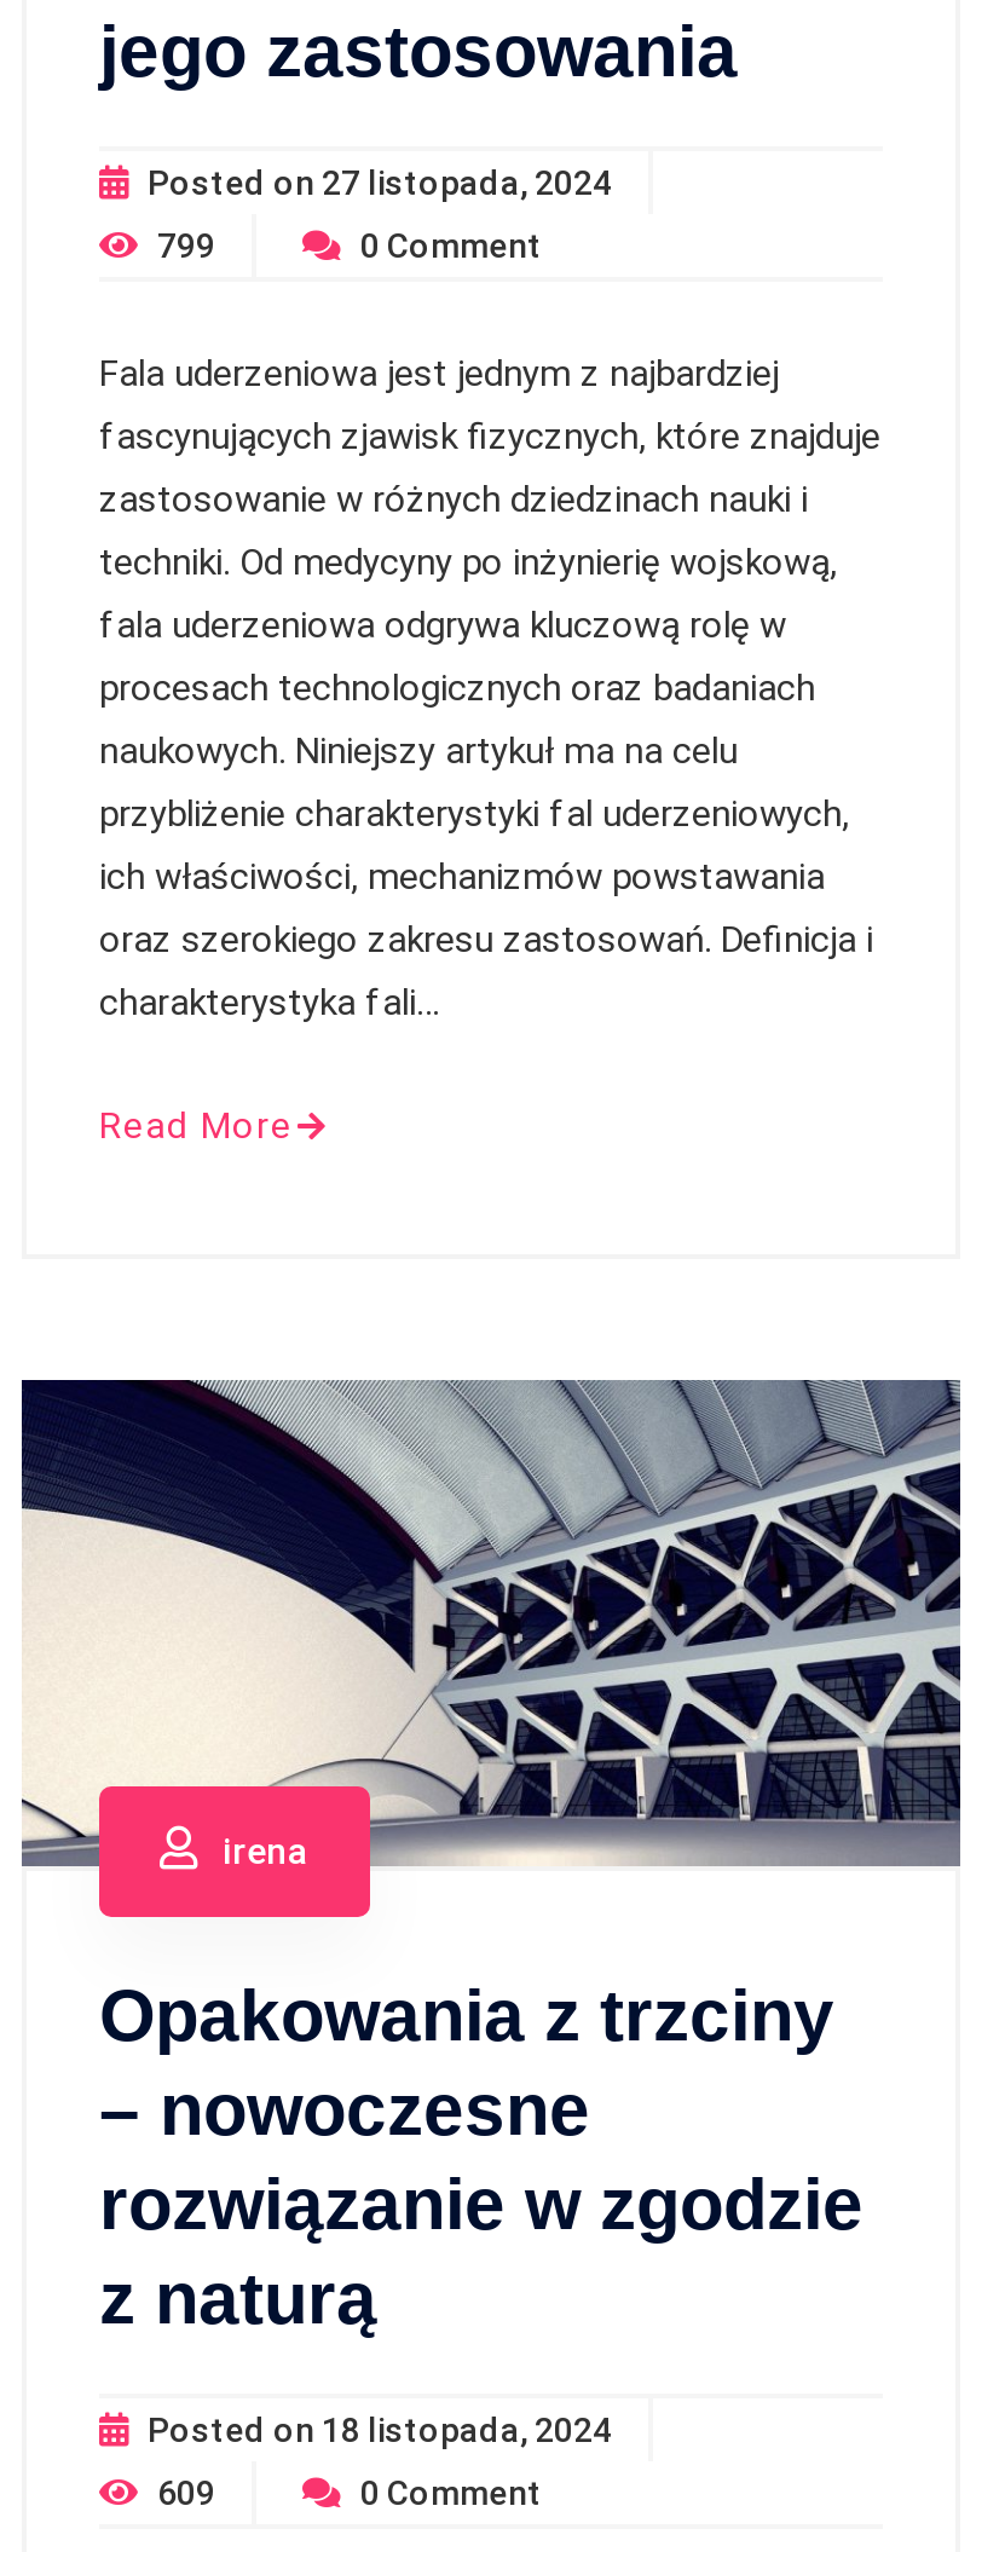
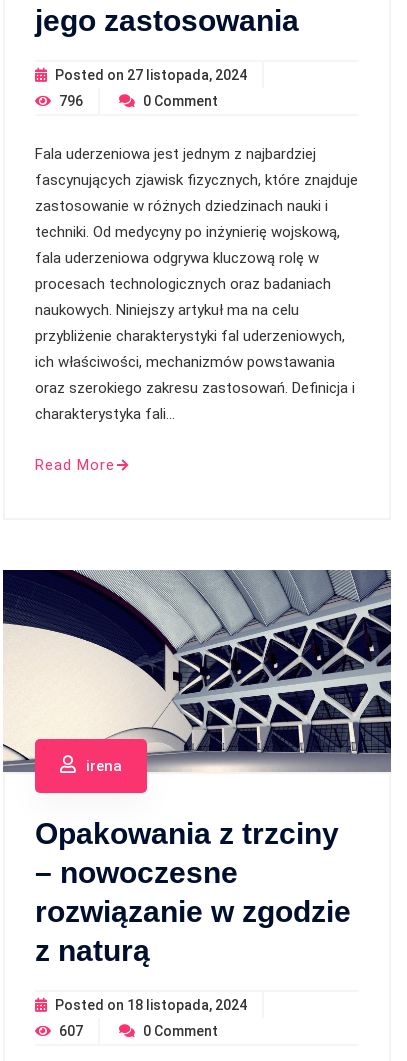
- 799
+ 796

- 609
+ 607
